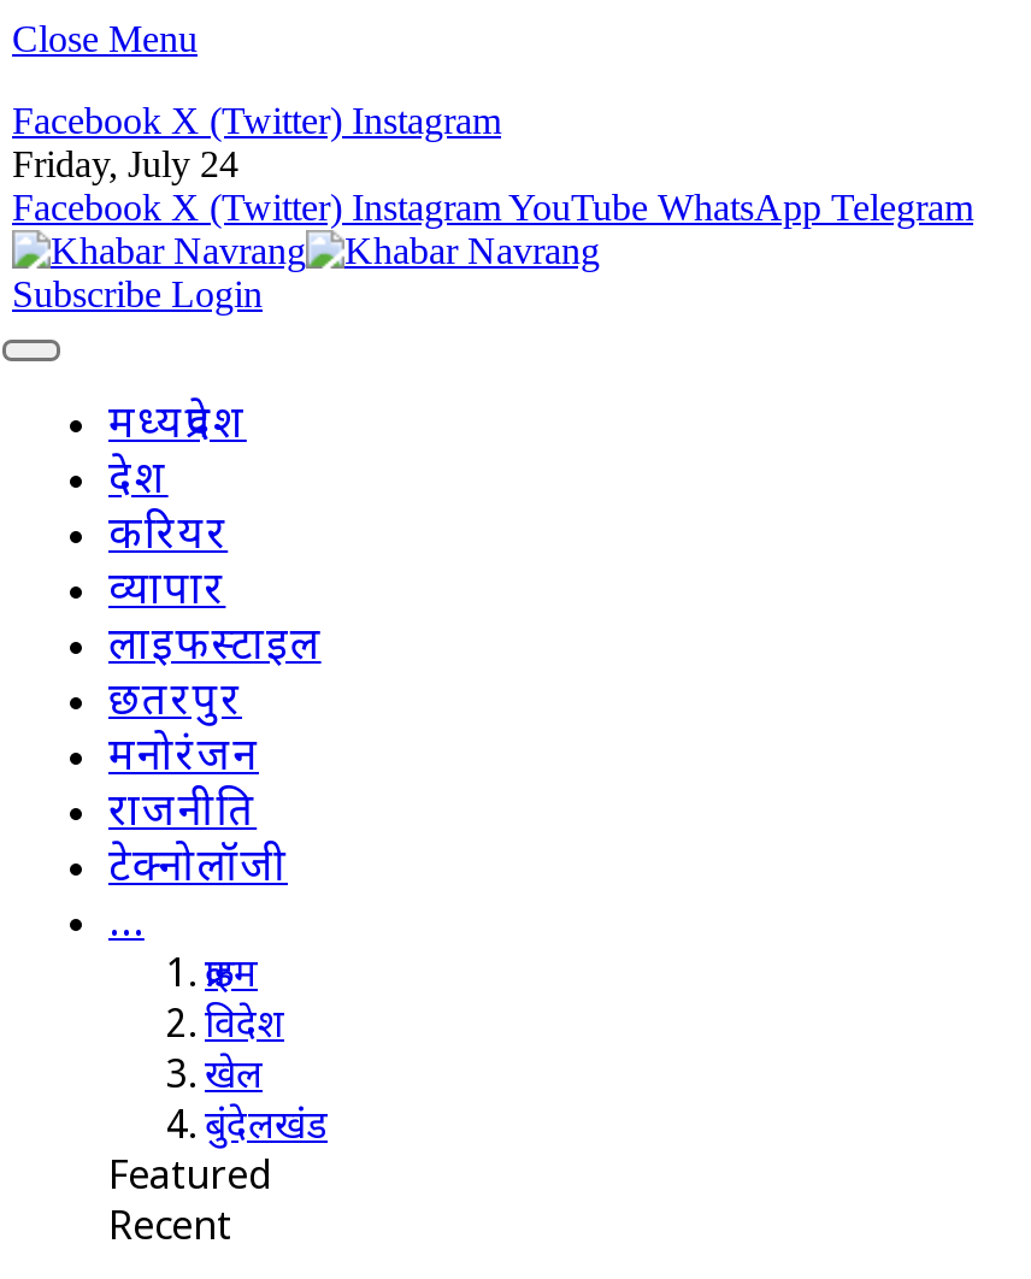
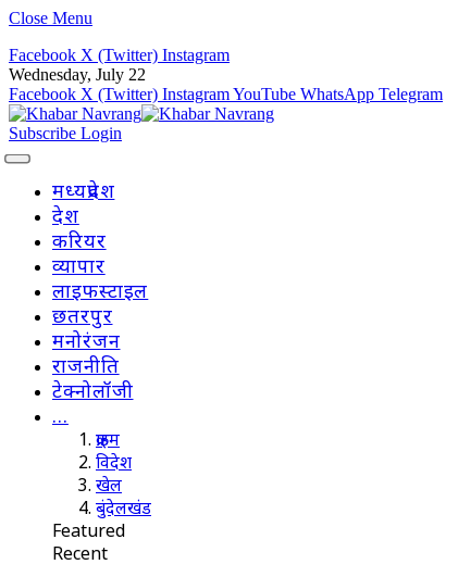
- Friday, July 24
+ Wednesday, July 22
